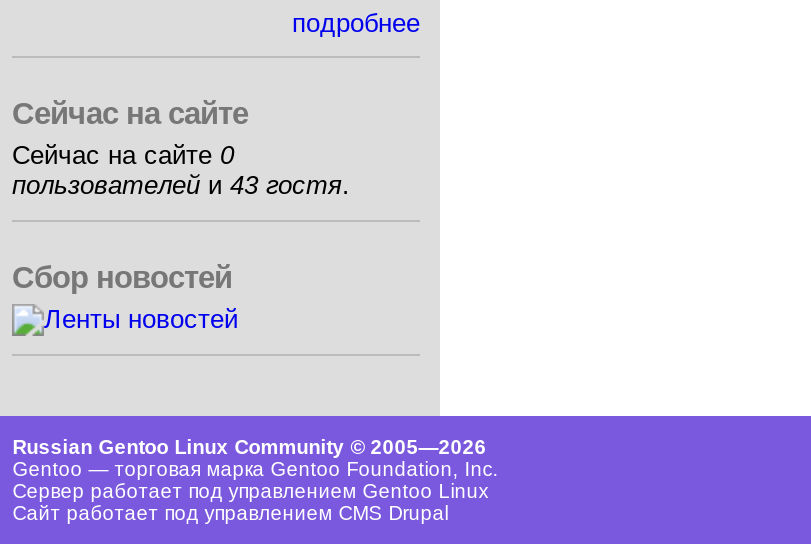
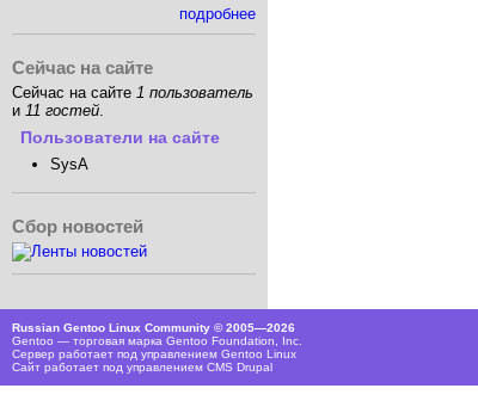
- Сейчас на сайте 0
- пользователей и 43 гостя.
+ Сейчас на сайте 1 пользователь
+ и 11 гостей.
+ Пользователи на сайте
+ SysA
